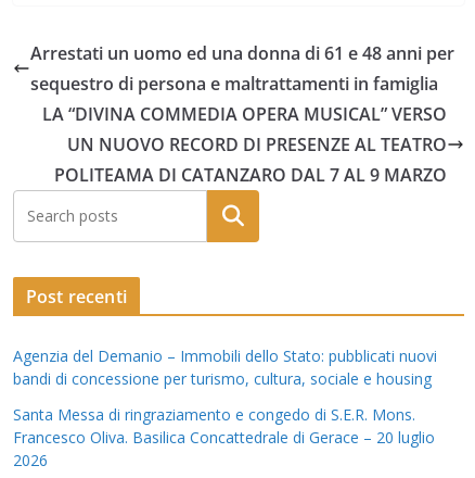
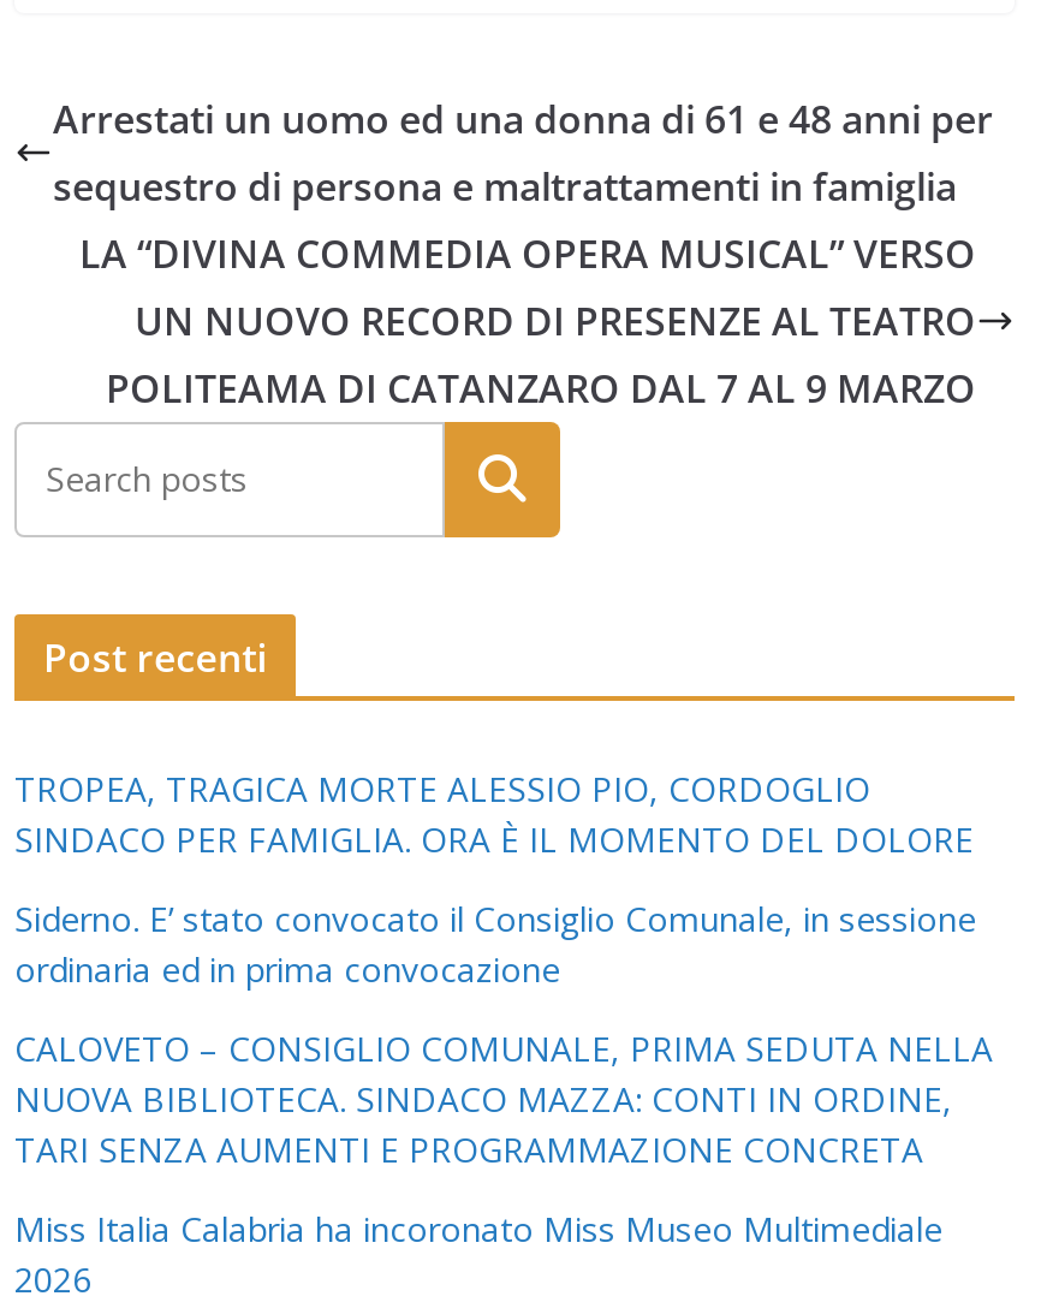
- Agenzia del Demanio – Immobili dello Stato: pubblicati nuovi
- bandi di concessione per turismo, cultura, sociale e housing
- Santa Messa di ringraziamento e congedo di S.E.R. Mons.
- Francesco Oliva. Basilica Concattedrale di Gerace – 20 luglio
+ TROPEA, TRAGICA MORTE ALESSIO PIO, CORDOGLIO
+ SINDACO PER FAMIGLIA. ORA È IL MOMENTO DEL DOLORE
+ Siderno. E’ stato convocato il Consiglio Comunale, in sessione
+ ordinaria ed in prima convocazione
+ CALOVETO – CONSIGLIO COMUNALE, PRIMA SEDUTA NELLA
+ NUOVA BIBLIOTECA. SINDACO MAZZA: CONTI IN ORDINE,
+ TARI SENZA AUMENTI E PROGRAMMAZIONE CONCRETA
+ Miss Italia Calabria ha incoronato Miss Museo Multimediale
